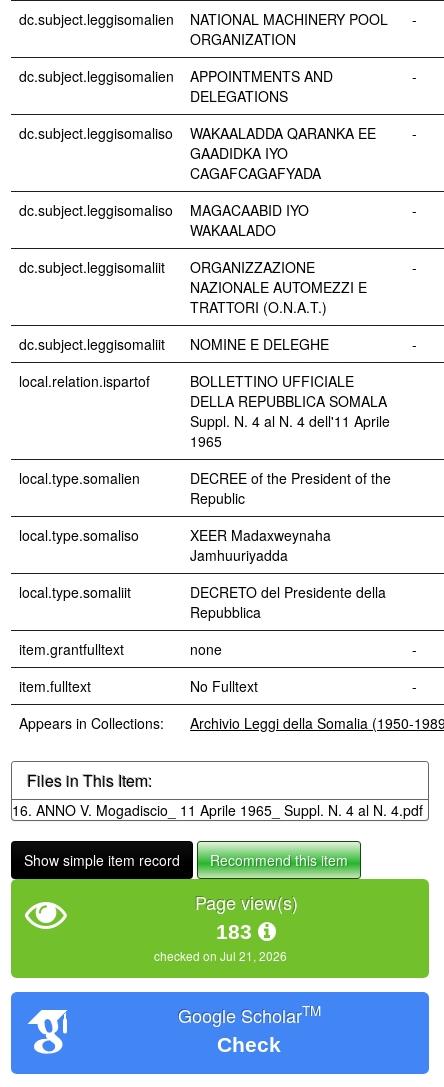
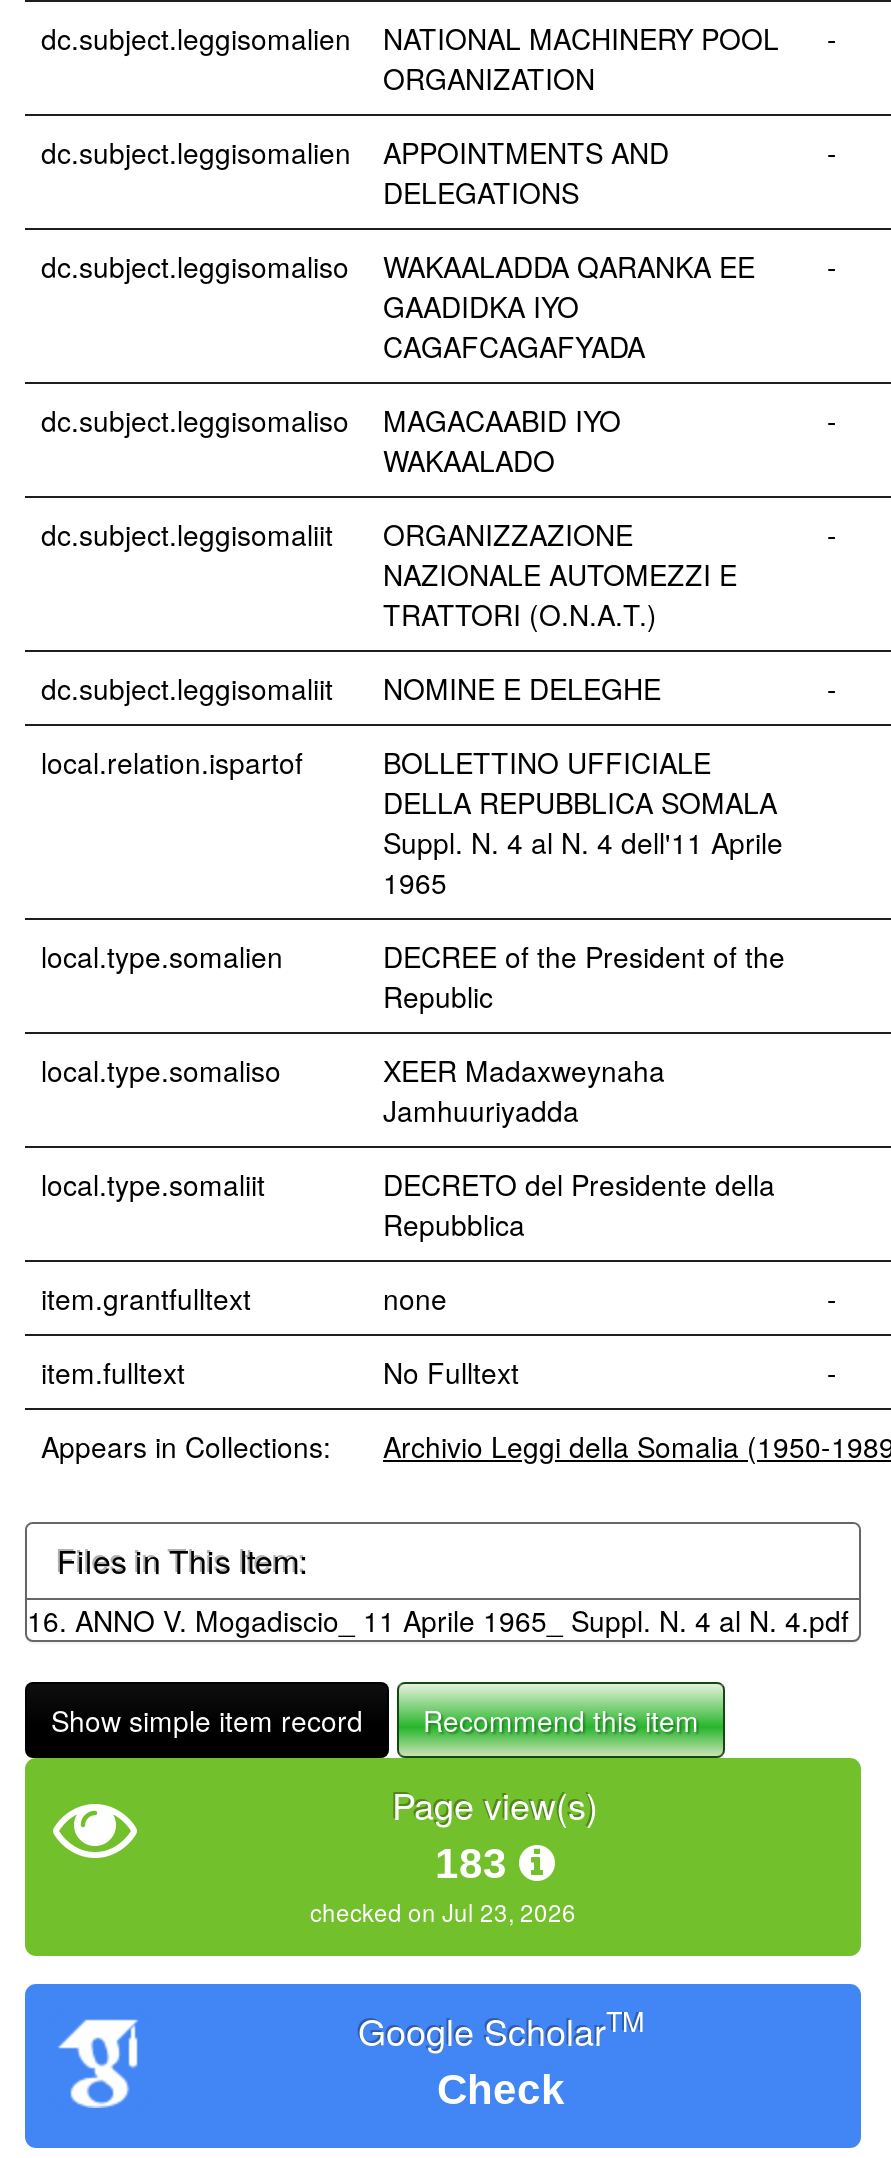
- checked on Jul 21, 2026
+ checked on Jul 23, 2026
